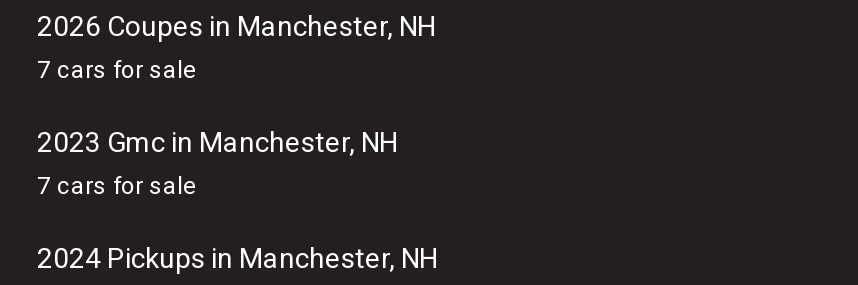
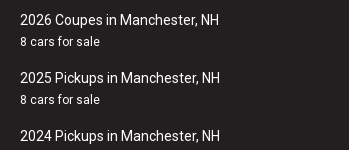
- 7 cars for sale
+ 8 cars for sale

- 2023 Gmc in Manchester, NH
+ 2025 Pickups in Manchester, NH

- 7 cars for sale
+ 8 cars for sale
